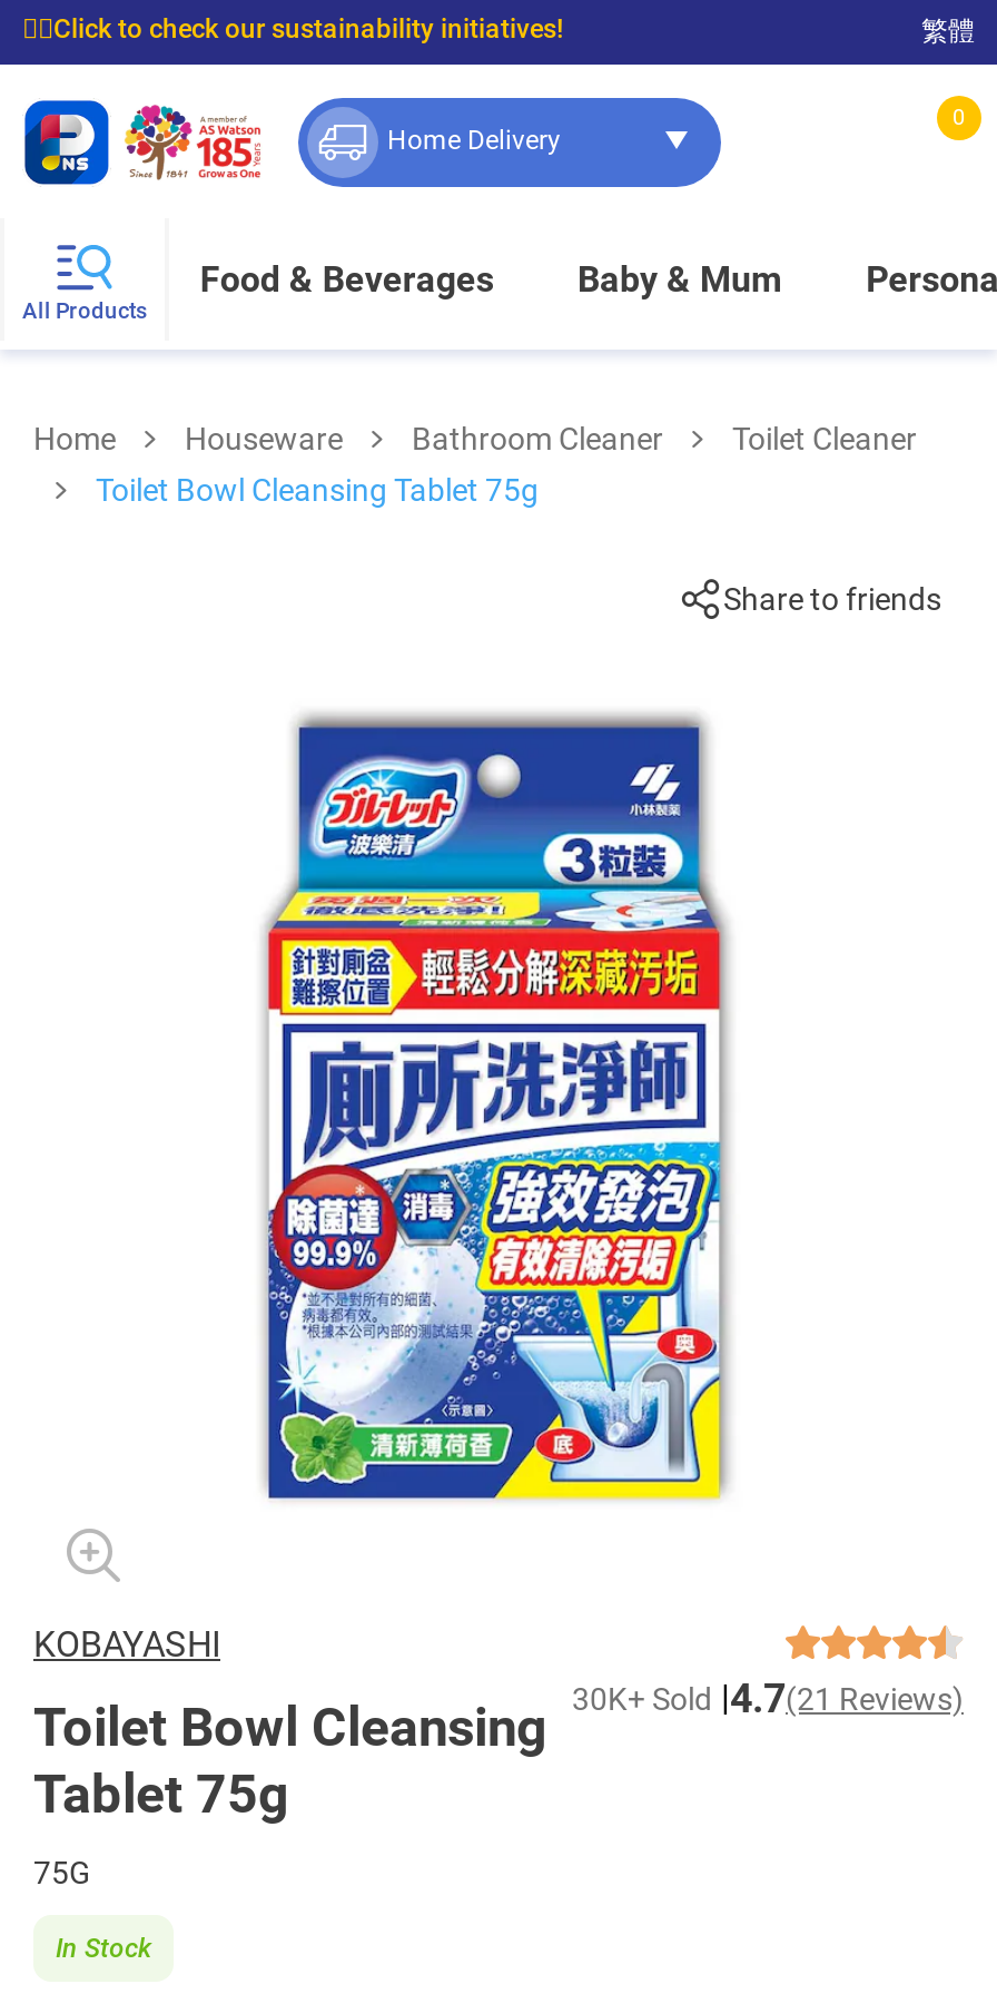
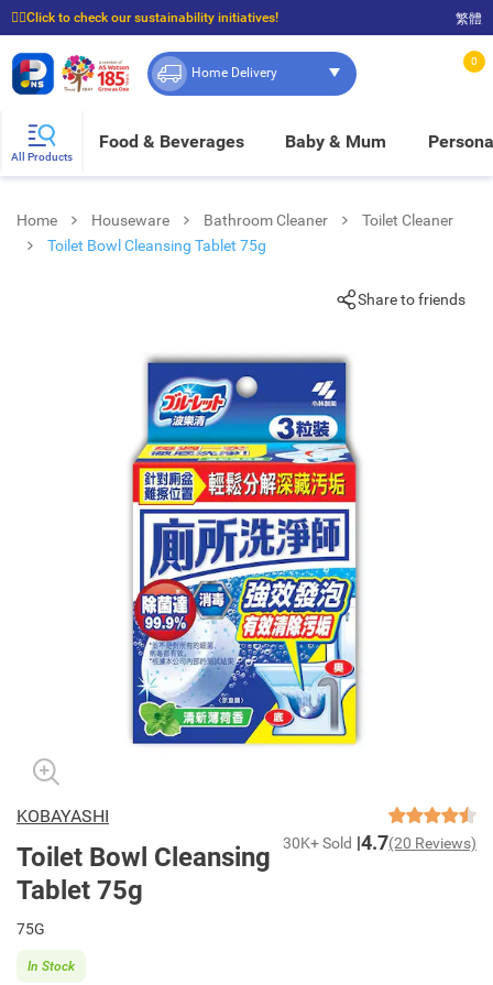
- 30K+ Sold 4.7(21 Reviews)
+ 30K+ Sold 4.7(20 Reviews)
